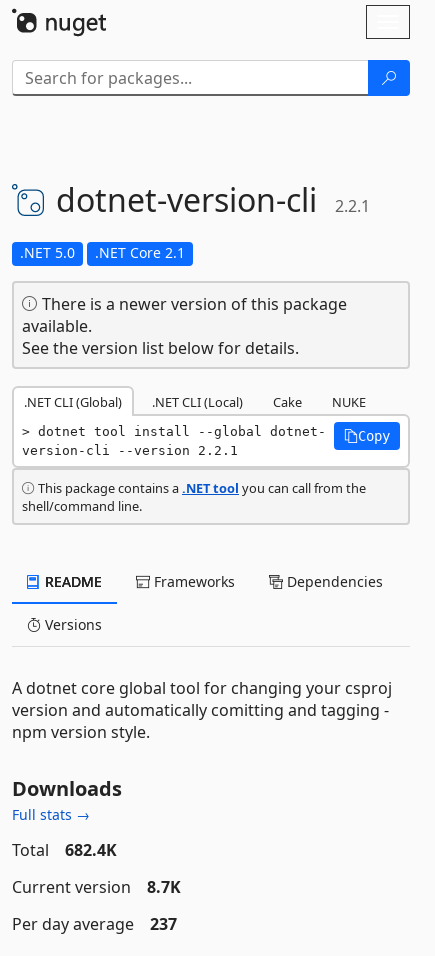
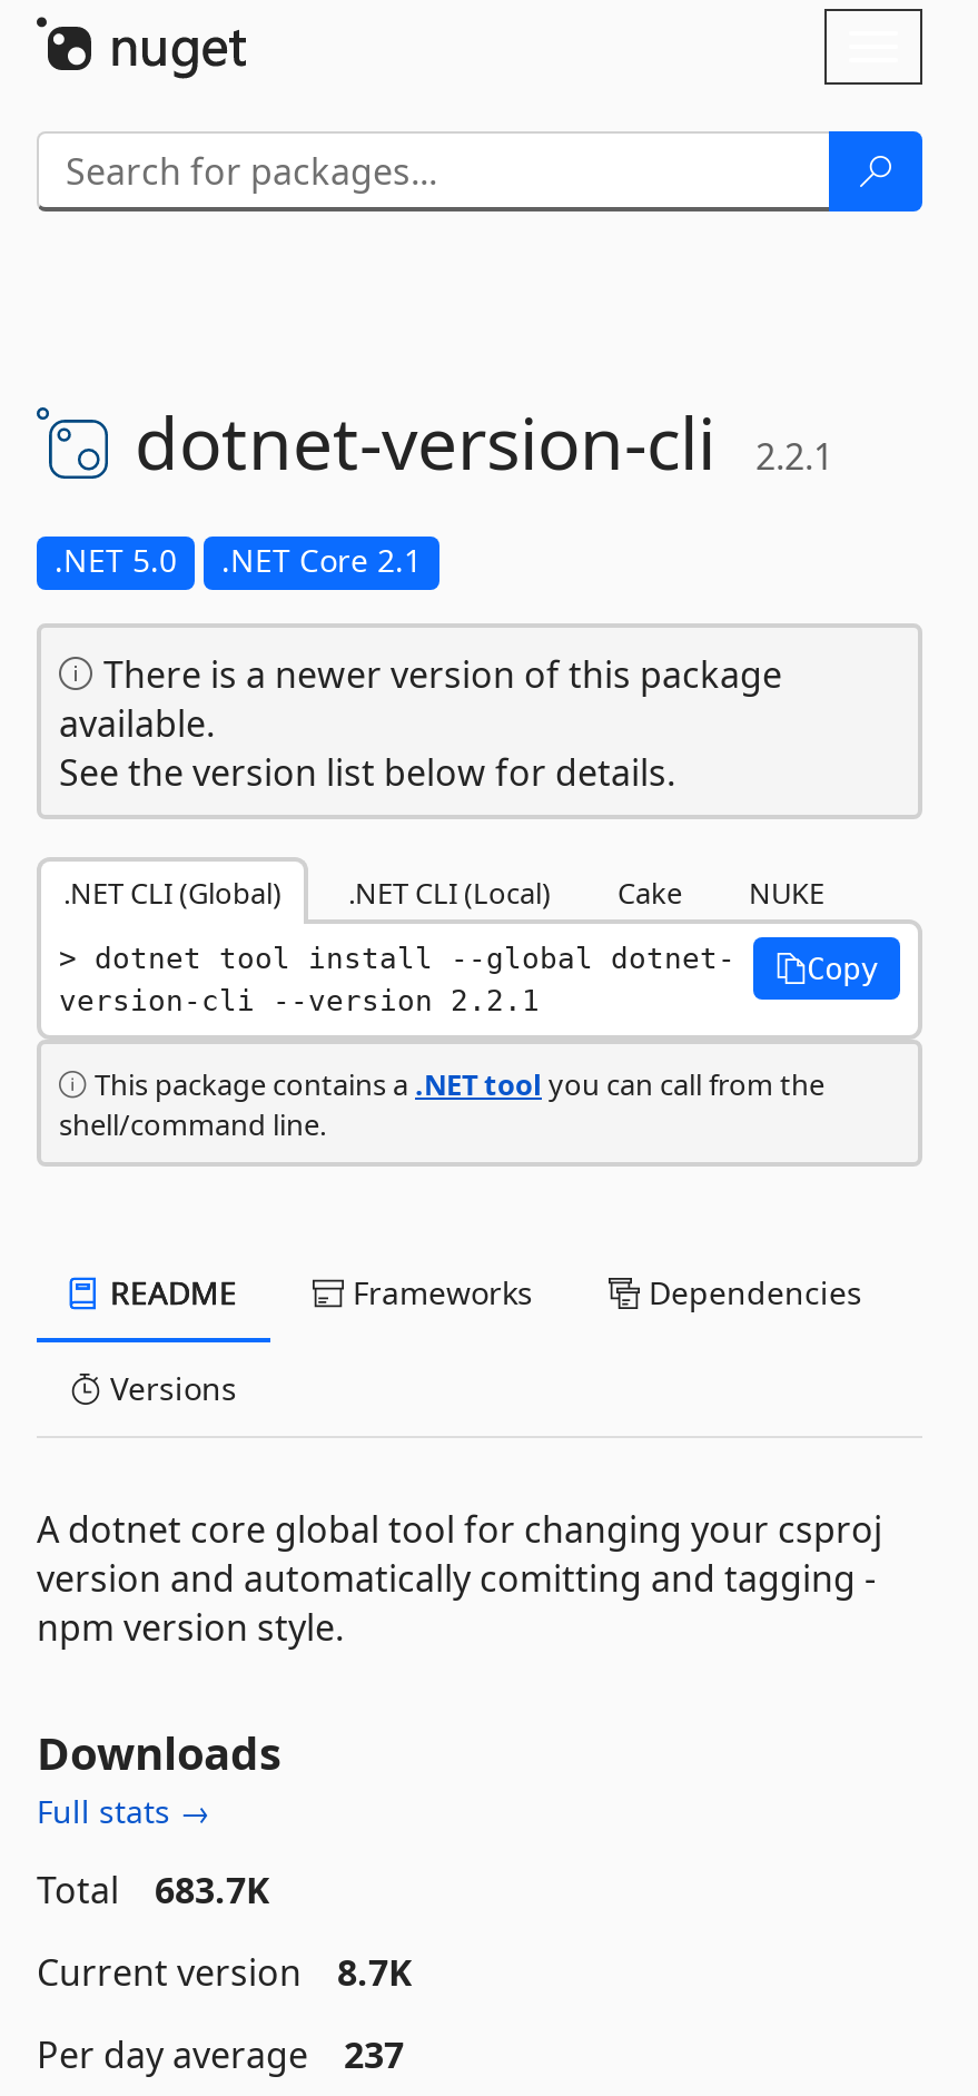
- Total 682.4K
+ Total 683.7K
